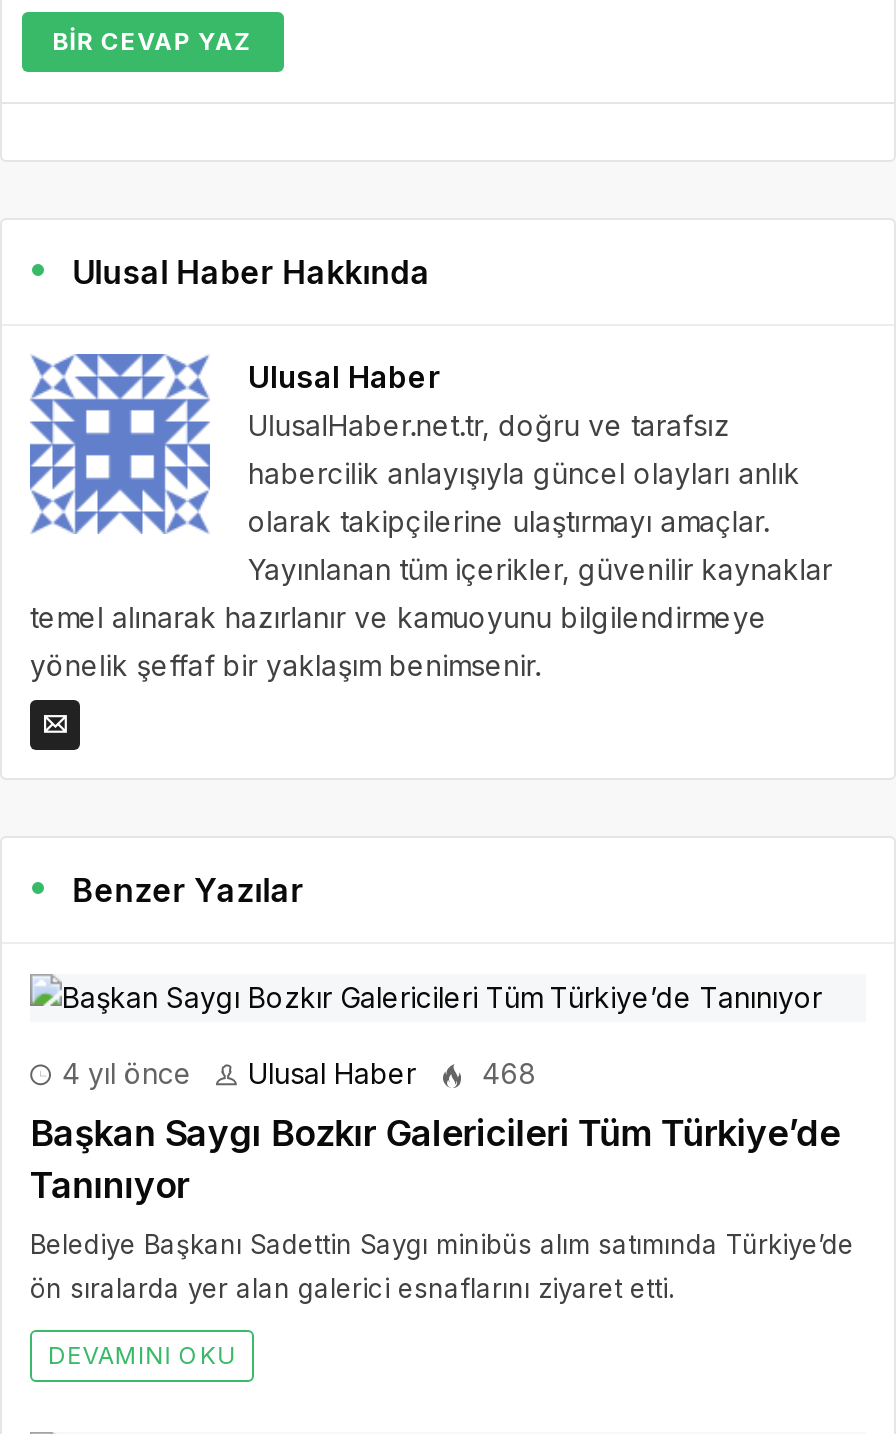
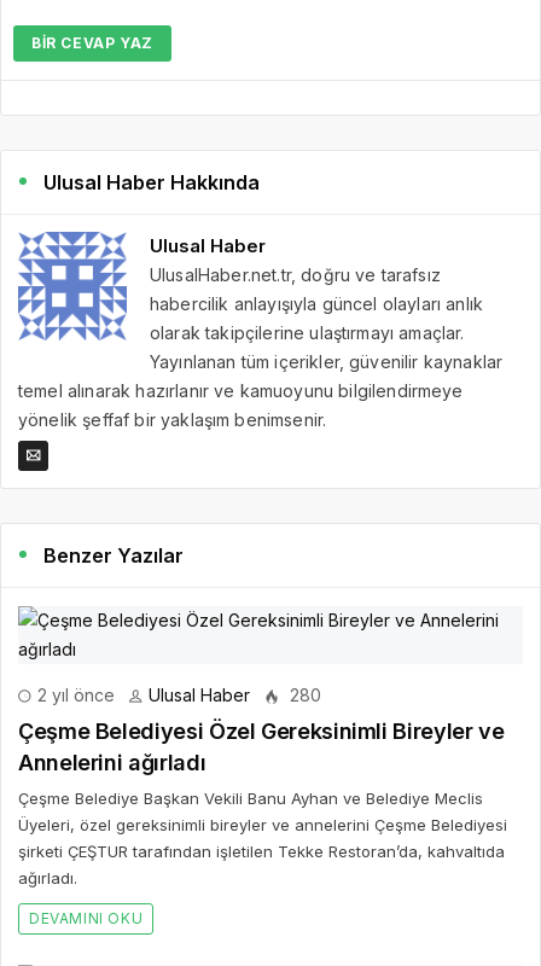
- 4 yıl önce
+ 2 yıl önce

- 468
+ 280

- Başkan Saygı Bozkır Galericileri Tüm Türkiye’de
- Tanınıyor
+ Çeşme Belediyesi Özel Gereksinimli Bireyler ve
+ Annelerini ağırladı

- Belediye Başkanı Sadettin Saygı minibüs alım satımında Türkiye’de
- ön sıralarda yer alan galerici esnaflarını ziyaret etti.
+ Çeşme Belediye Başkan Vekili Banu Ayhan ve Belediye Meclis
+ Üyeleri, özel gereksinimli bireyler ve annelerini Çeşme Belediyesi
+ şirketi ÇEŞTUR tarafından işletilen Tekke Restoran’da, kahvaltıda
+ ağırladı.
